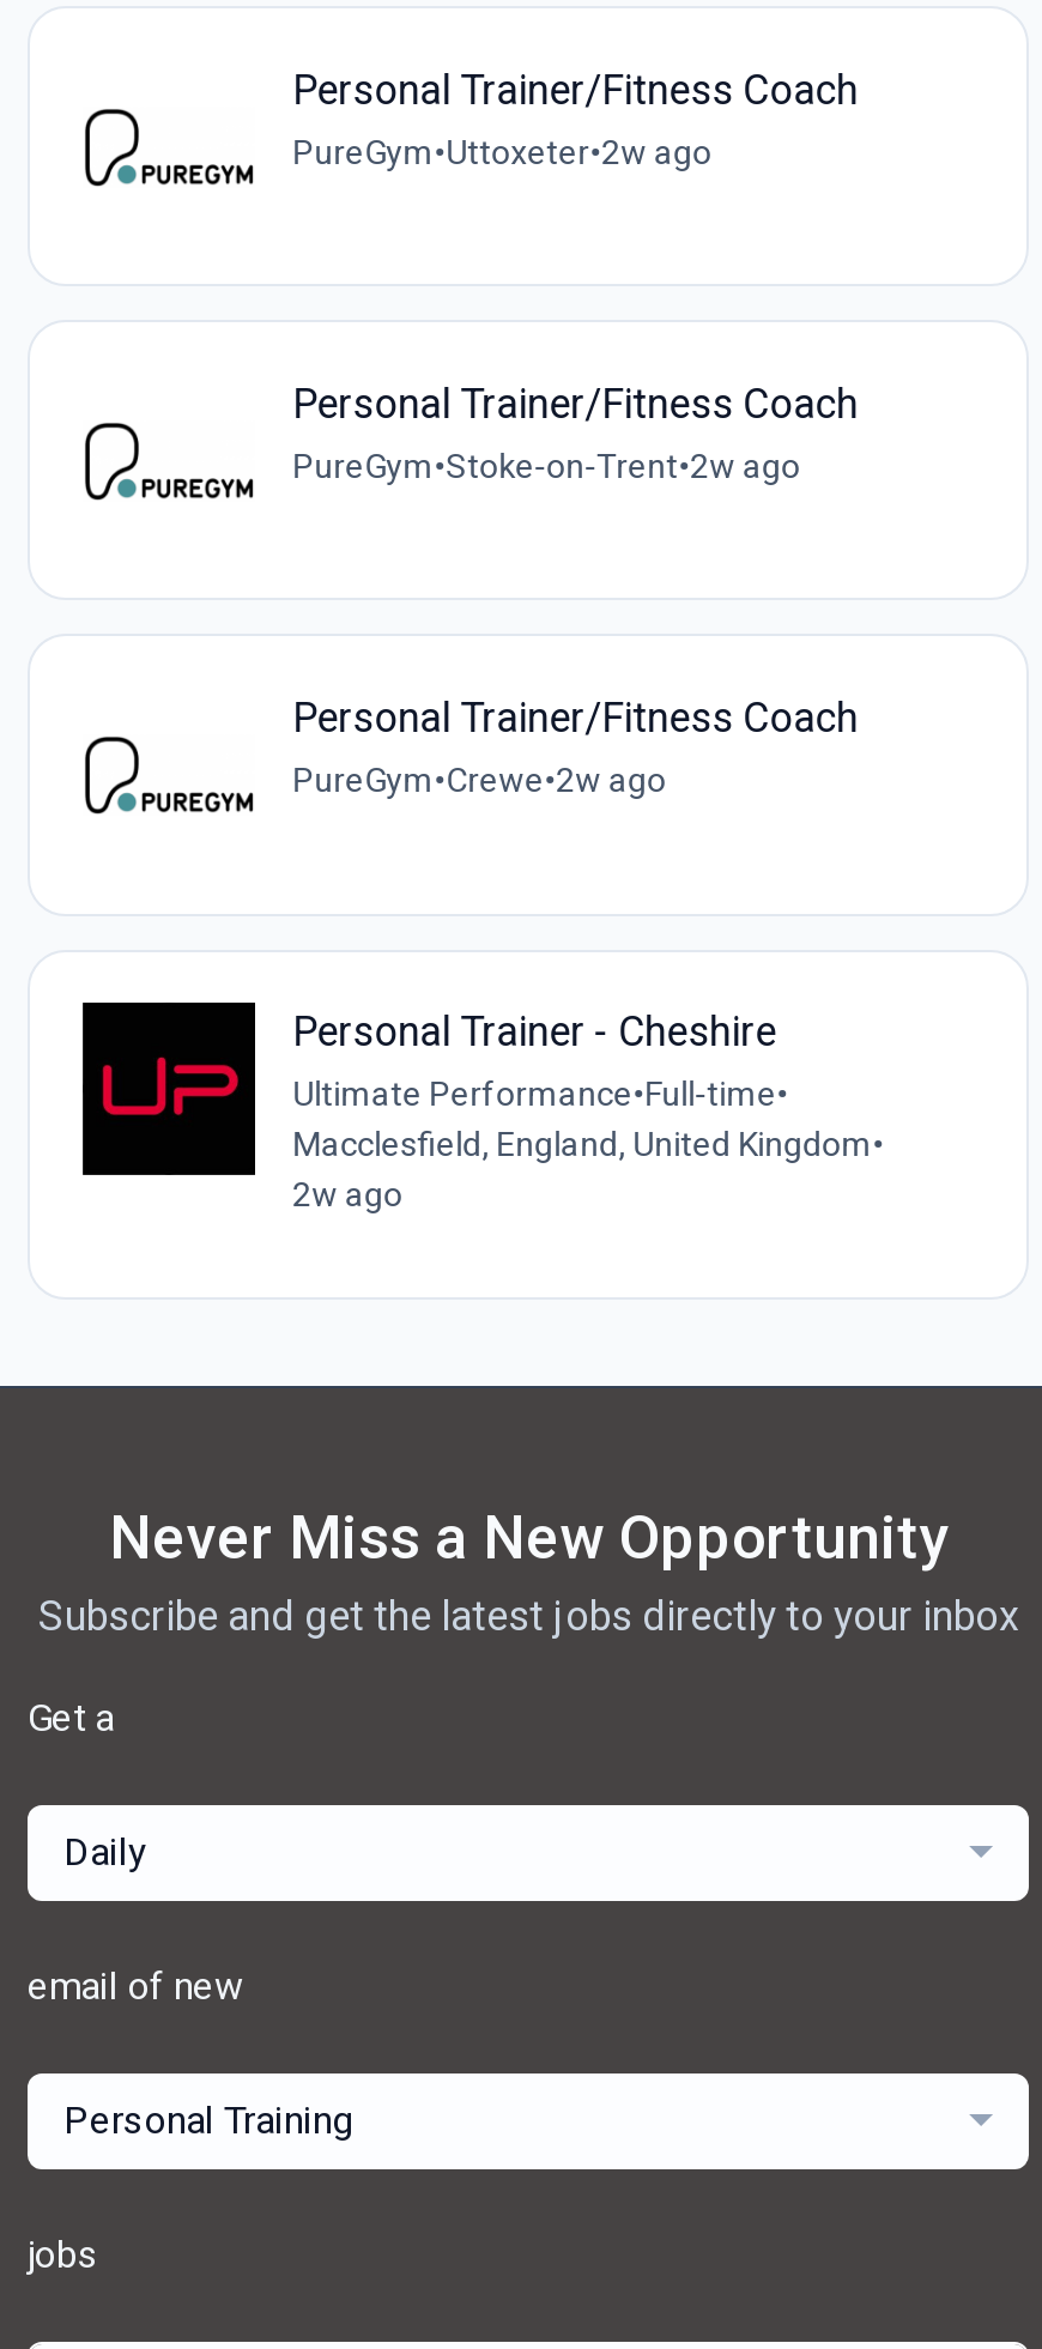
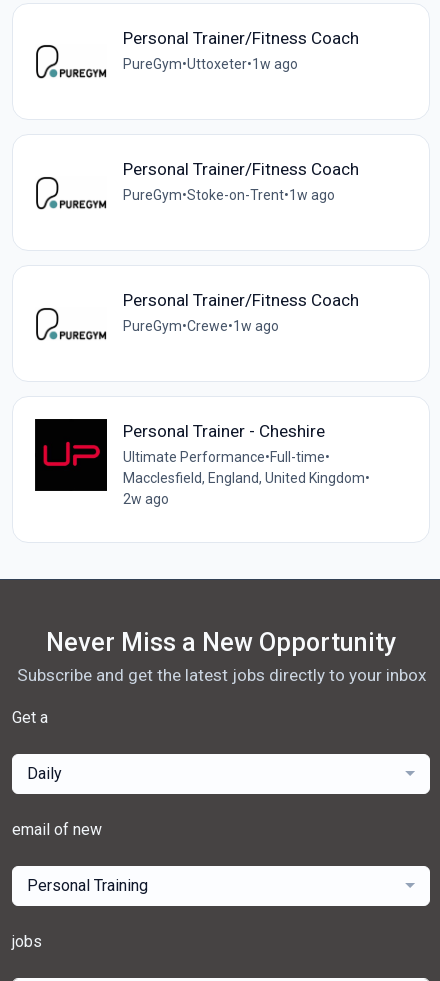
- PureGym•Uttoxeter•2w ago
+ PureGym•Uttoxeter•1w ago

- PureGym•Stoke-on-Trent•2w ago
+ PureGym•Stoke-on-Trent•1w ago

- PureGym•Crewe•2w ago
+ PureGym•Crewe•1w ago
